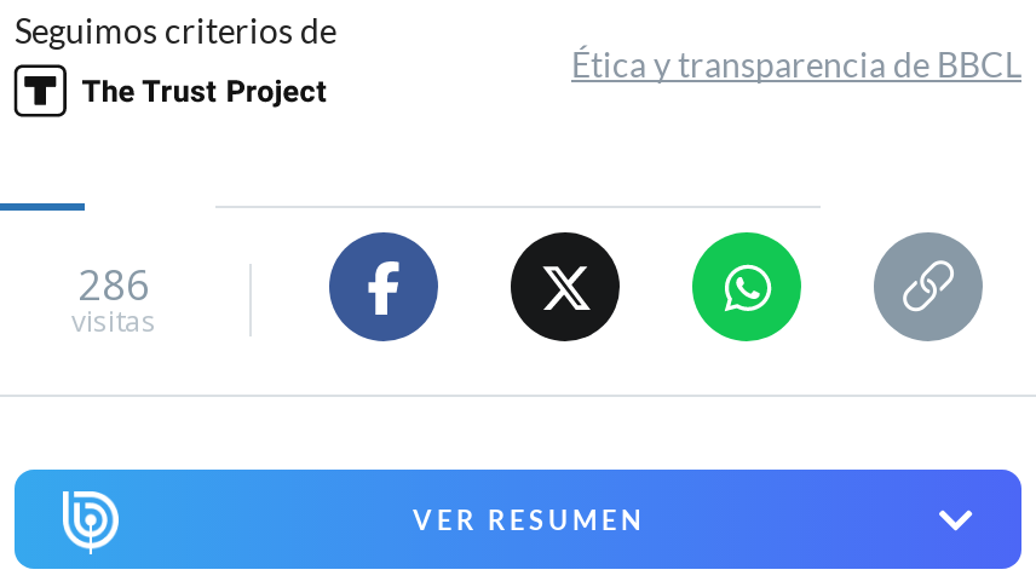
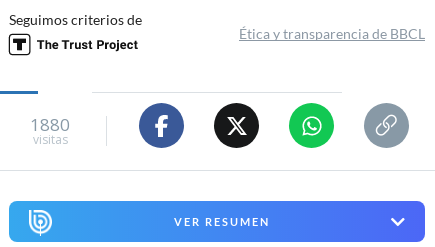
- 286
+ 1880
